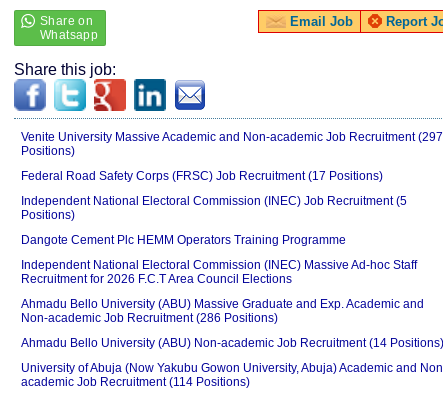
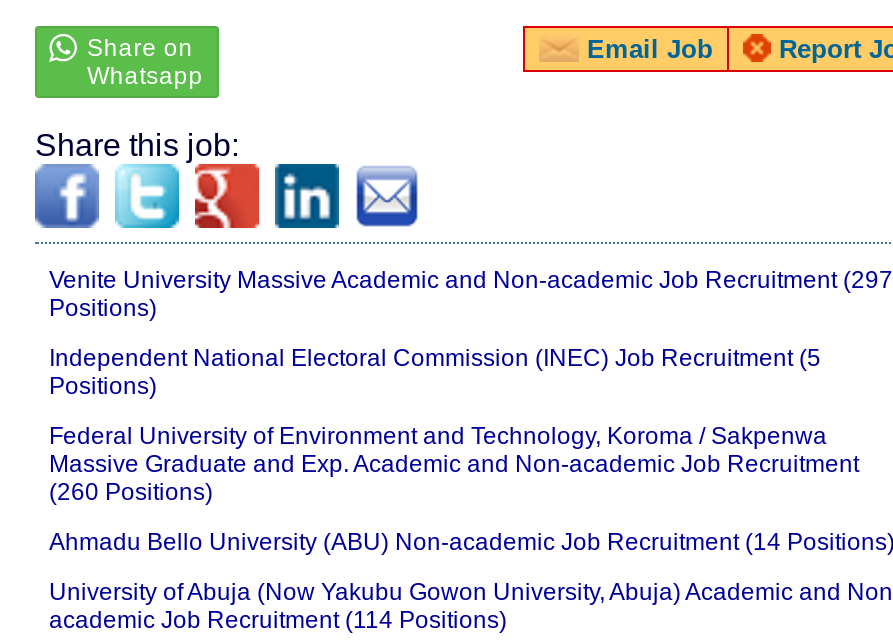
- Federal Road Safety Corps (FRSC) Job Recruitment (17 Positions)

- Dangote Cement Plc HEMM Operators Training Programme
- Independent National Electoral Commission (INEC) Massive Ad-hoc Staff
- Recruitment for 2026 F.C.T Area Council Elections
- Ahmadu Bello University (ABU) Massive Graduate and Exp. Academic and
- Non-academic Job Recruitment (286 Positions)
+ Federal University of Environment and Technology, Koroma / Sakpenwa
+ Massive Graduate and Exp. Academic and Non-academic Job Recruitment
+ (260 Positions)
